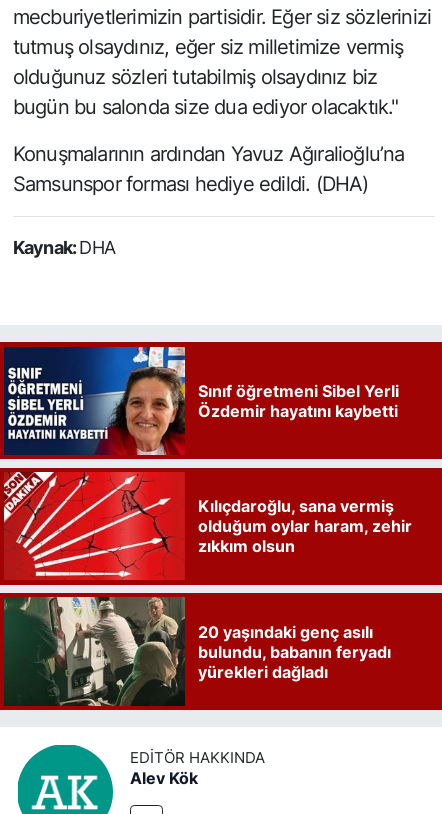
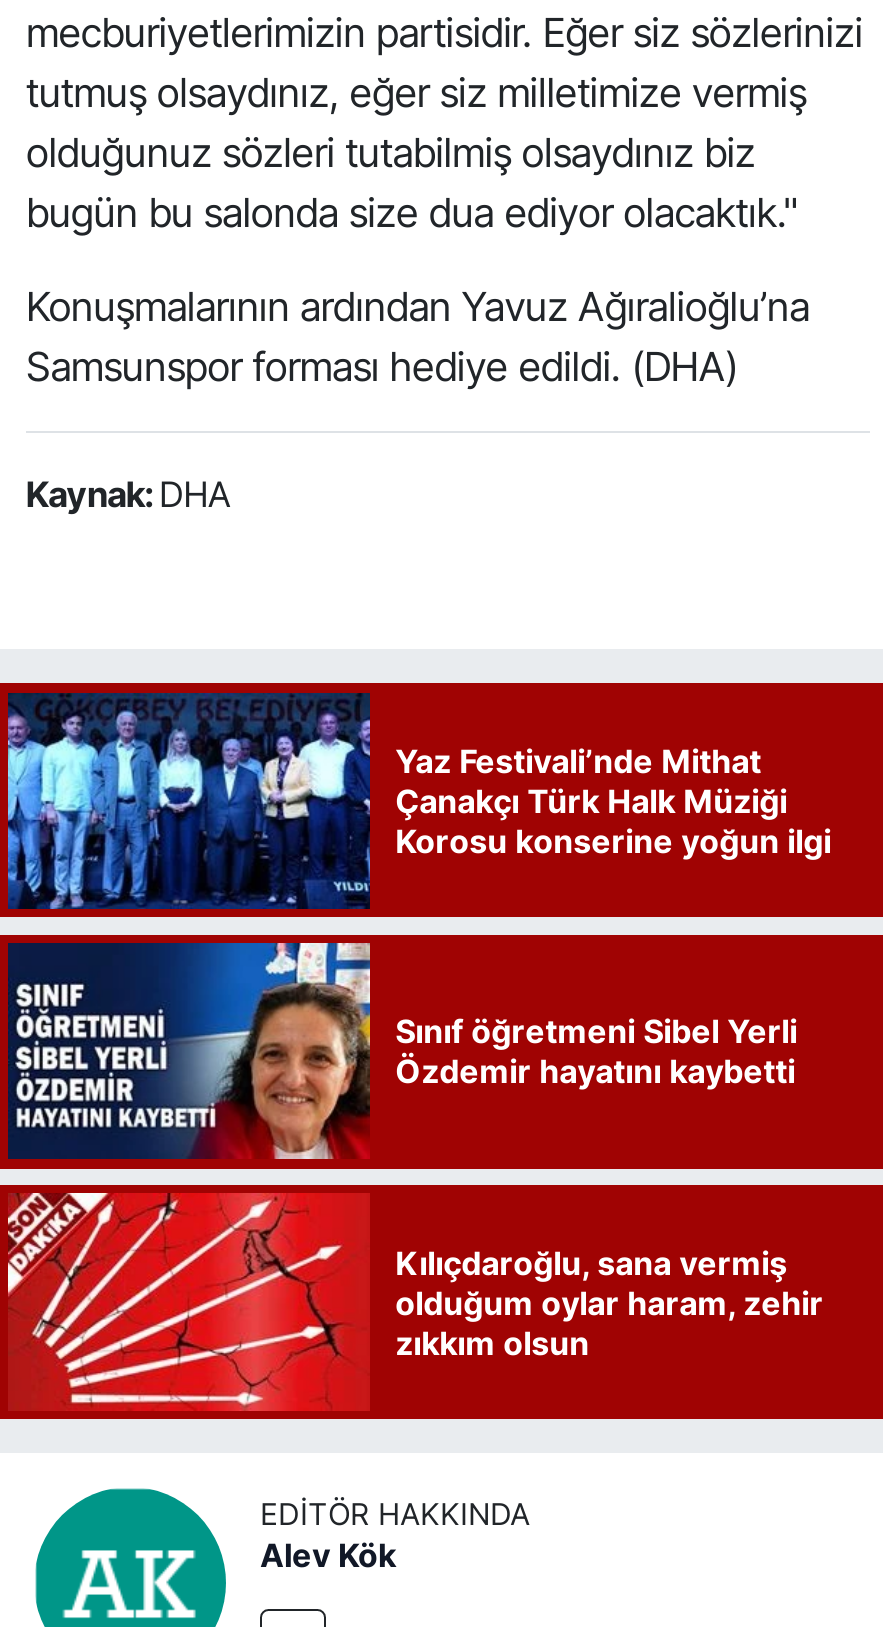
+ [image]
+ Yaz Festivali’nde Mithat
+ Çanakçı Türk Halk Müziği
+ Korosu konserine yoğun ilgi

moved down: [image] | Sınıf öğretmeni Sibel Yerli | Özdemir hayatını kaybetti | Kılıçdaroğlu, sana vermiş | olduğum oylar haram, zehir | zıkkım olsun

- [image]
- 20 yaşındaki genç asılı
- bulundu, babanın feryadı
- yürekleri dağladı
